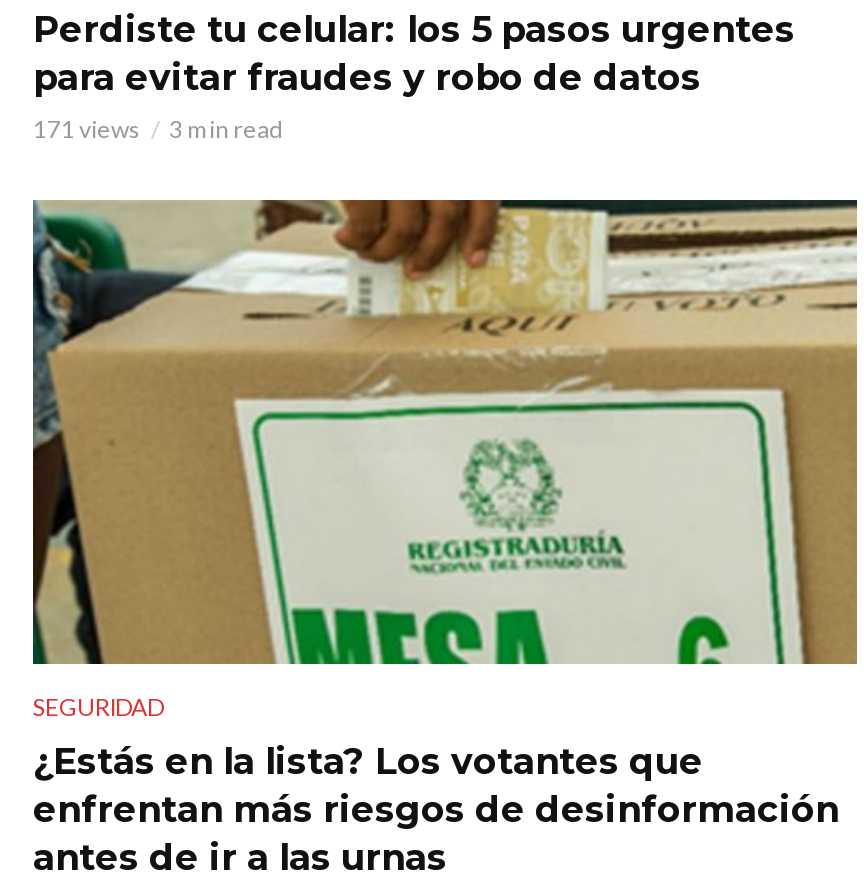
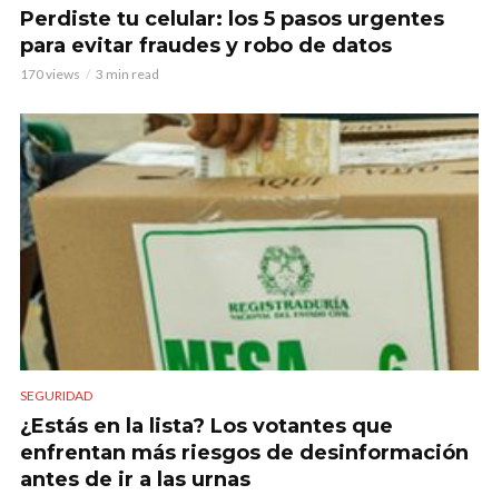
- 171 views 3 min read
+ 170 views 3 min read
